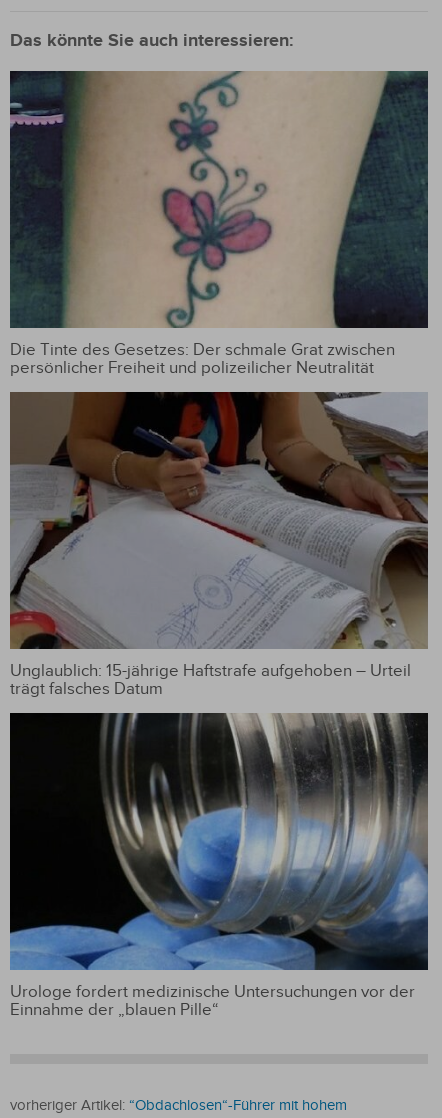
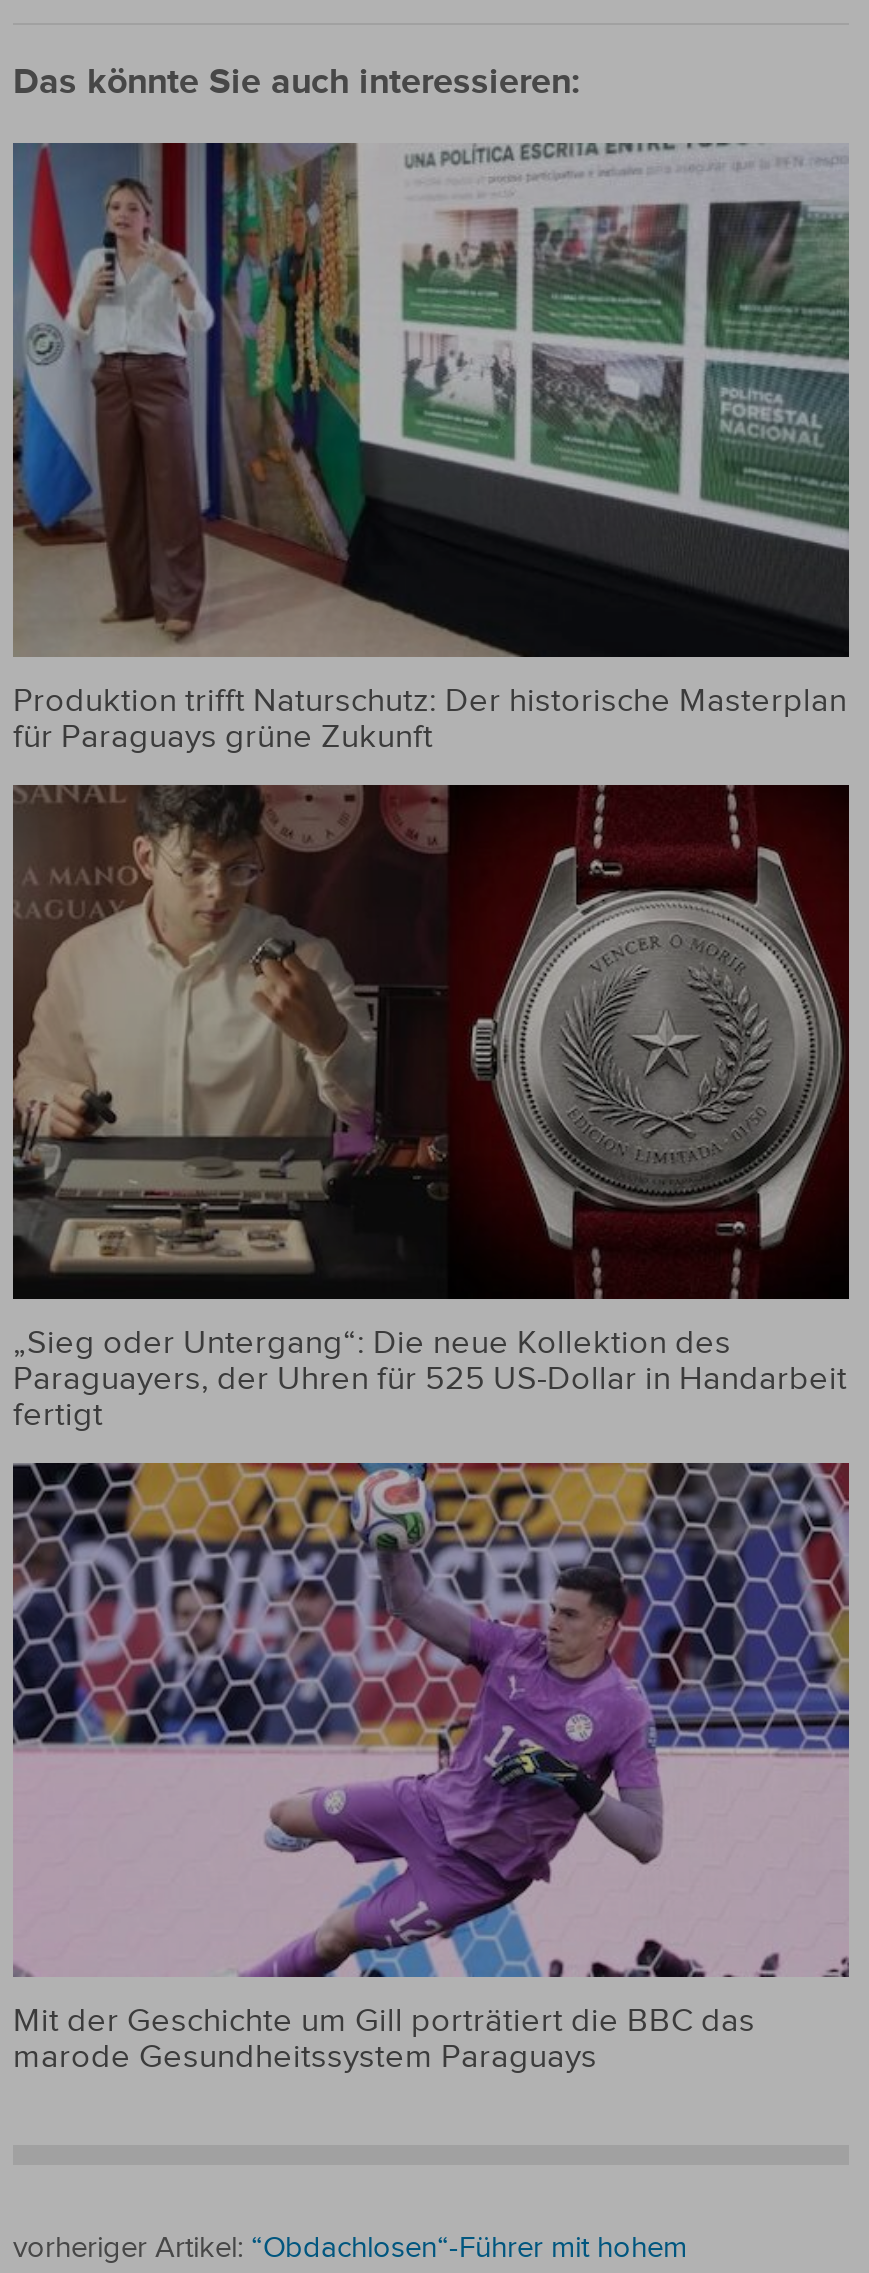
- [image]
- Die Tinte des Gesetzes: Der schmale Grat zwischen
- persönlicher Freiheit und polizeilicher Neutralität
+ [image]
+ Produktion trifft Naturschutz: Der historische Masterplan
+ für Paraguays grüne Zukunft

- [image]
- Unglaublich: 15-jährige Haftstrafe aufgehoben – Urteil
- trägt falsches Datum
+ [image]
+ „Sieg oder Untergang“: Die neue Kollektion des
+ Paraguayers, der Uhren für 525 US-Dollar in Handarbeit
+ fertigt

- [image]
- Urologe fordert medizinische Untersuchungen vor der
- Einnahme der „blauen Pille“
+ [image]
+ Mit der Geschichte um Gill porträtiert die BBC das
+ marode Gesundheitssystem Paraguays
